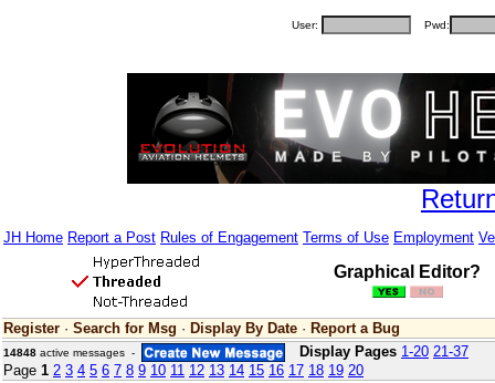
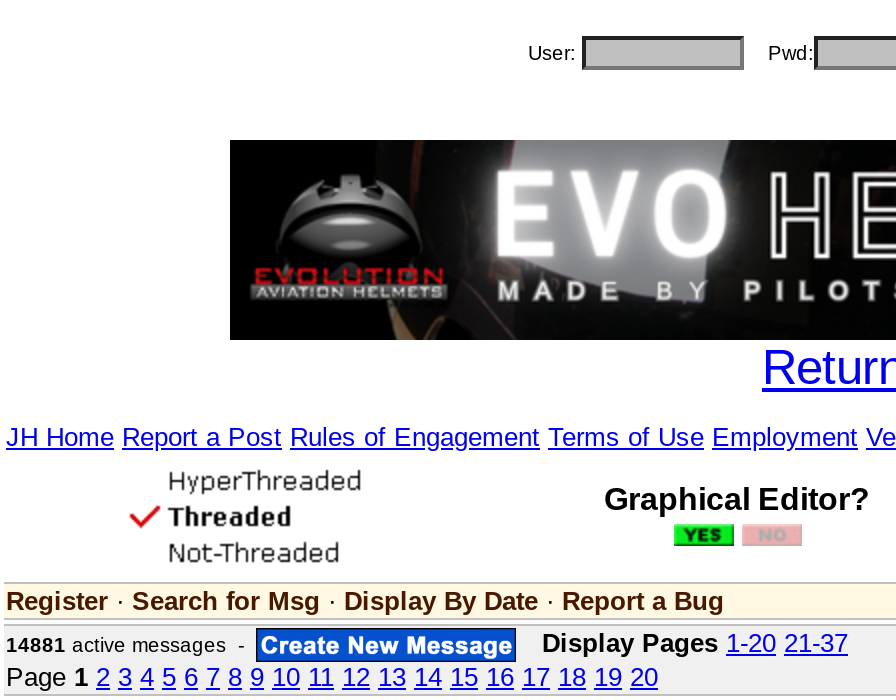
- 14848 active messages -
+ 14881 active messages -
